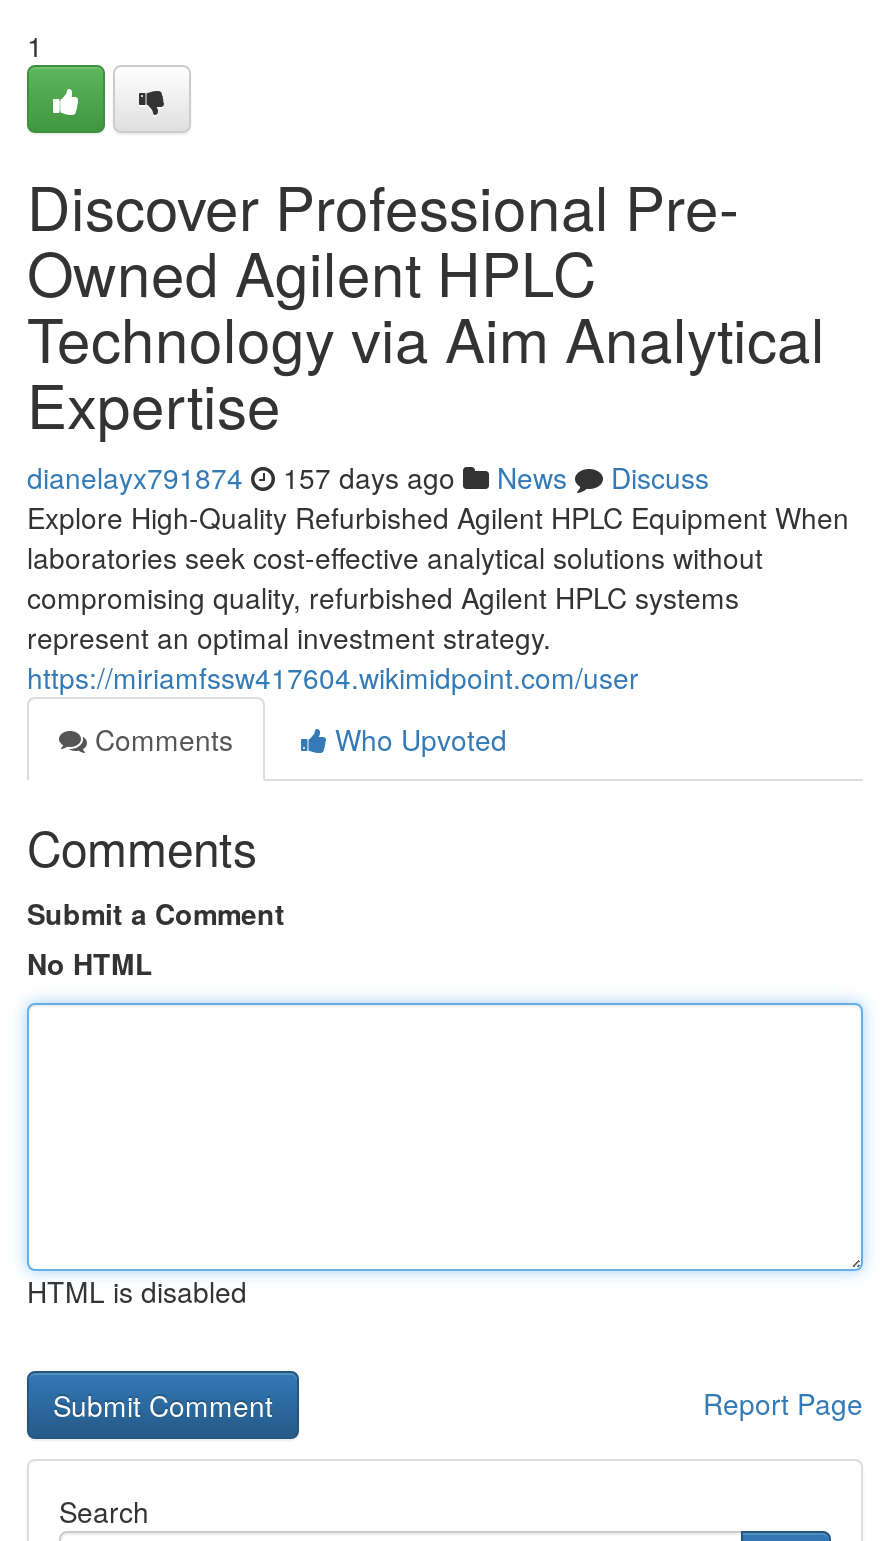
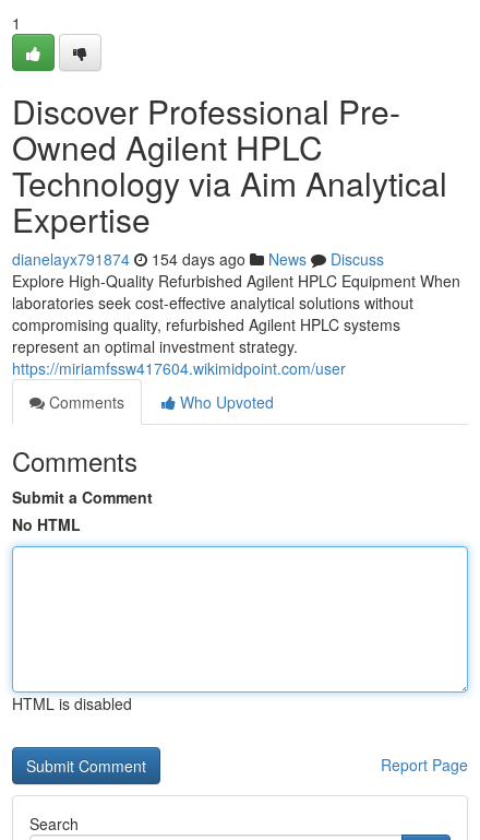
- dianelayx791874 157 days ago News Discuss
+ dianelayx791874 154 days ago News Discuss
